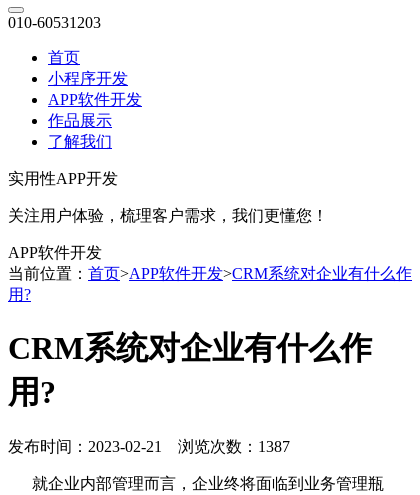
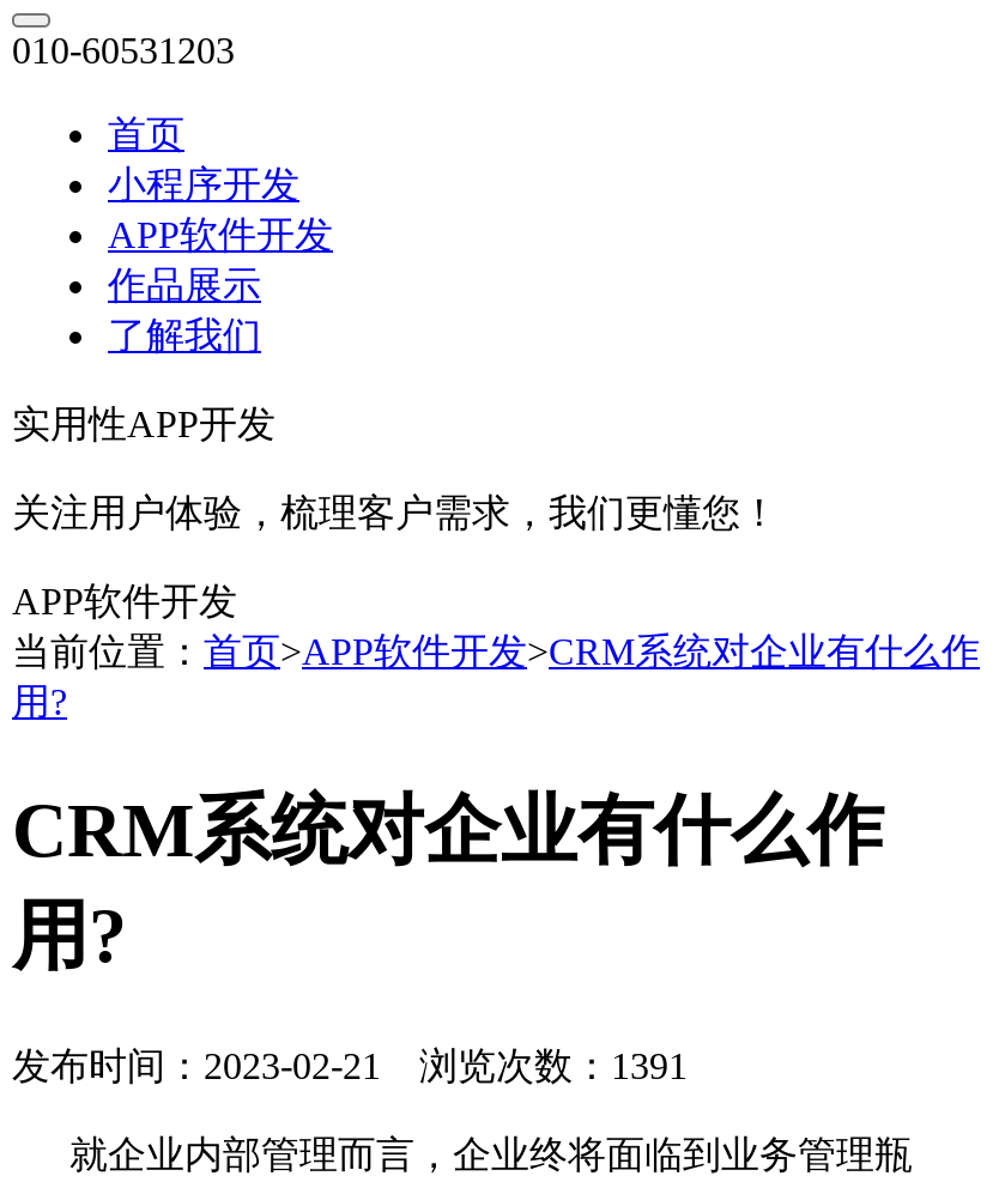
- 发布时间：2023-02-21 浏览次数：1387
+ 发布时间：2023-02-21 浏览次数：1391
